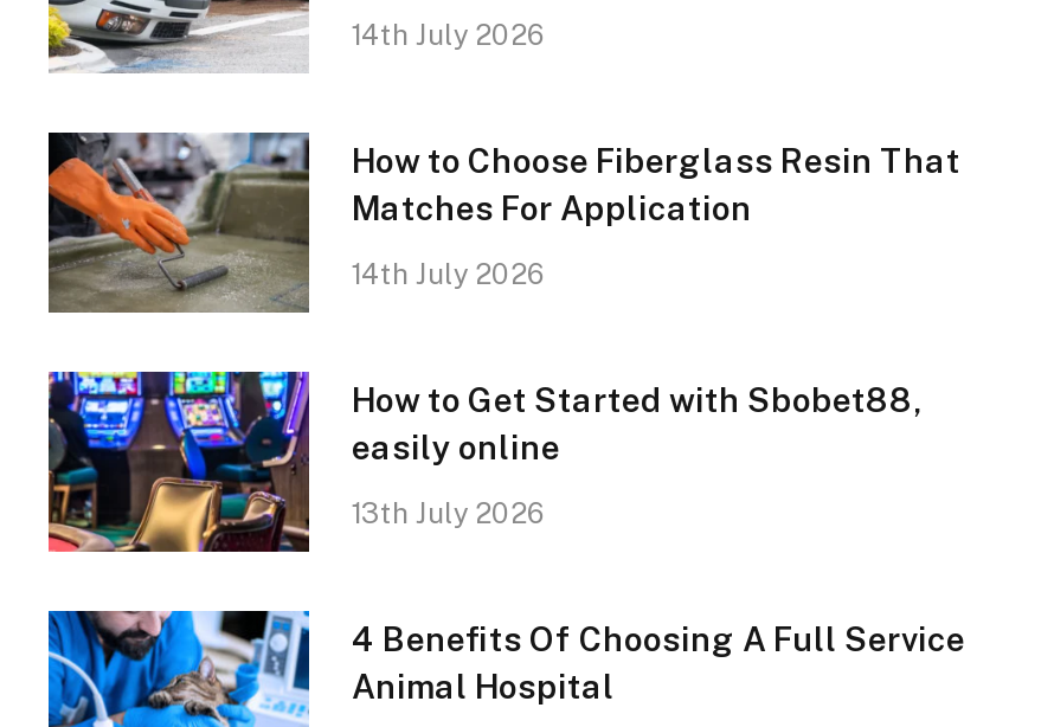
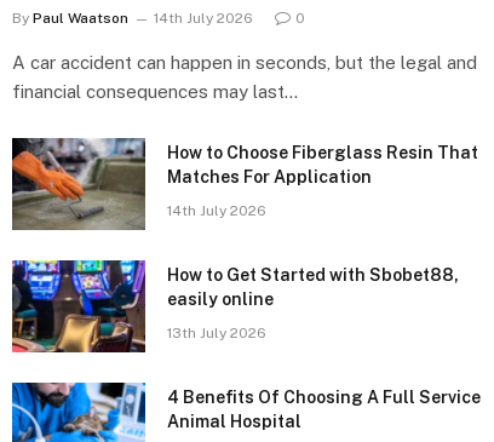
+ By Paul Waatson

+ 0
+ A car accident can happen in seconds, but the legal and
+ financial consequences may last…
